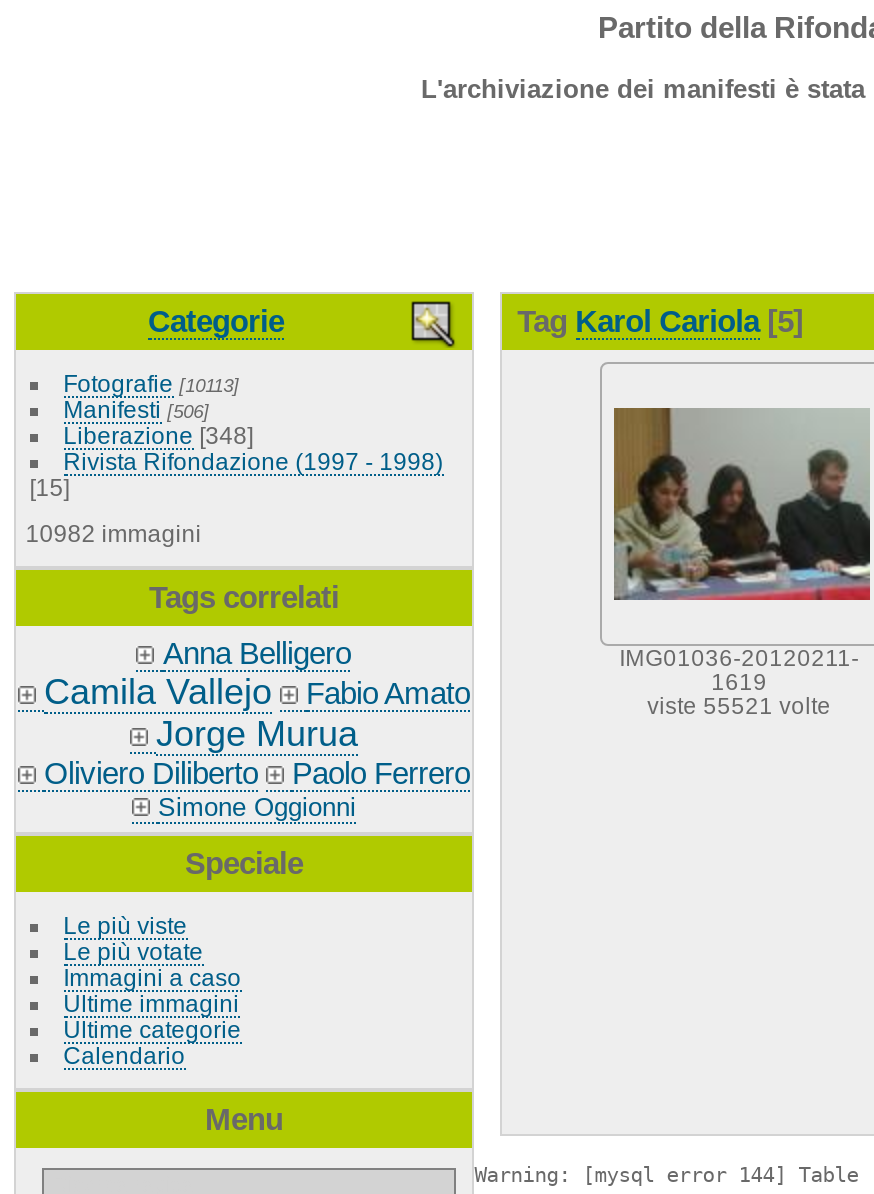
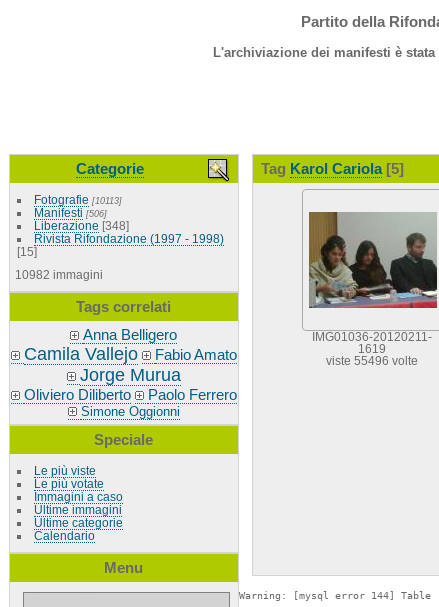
- viste 55521 volte
+ viste 55496 volte
